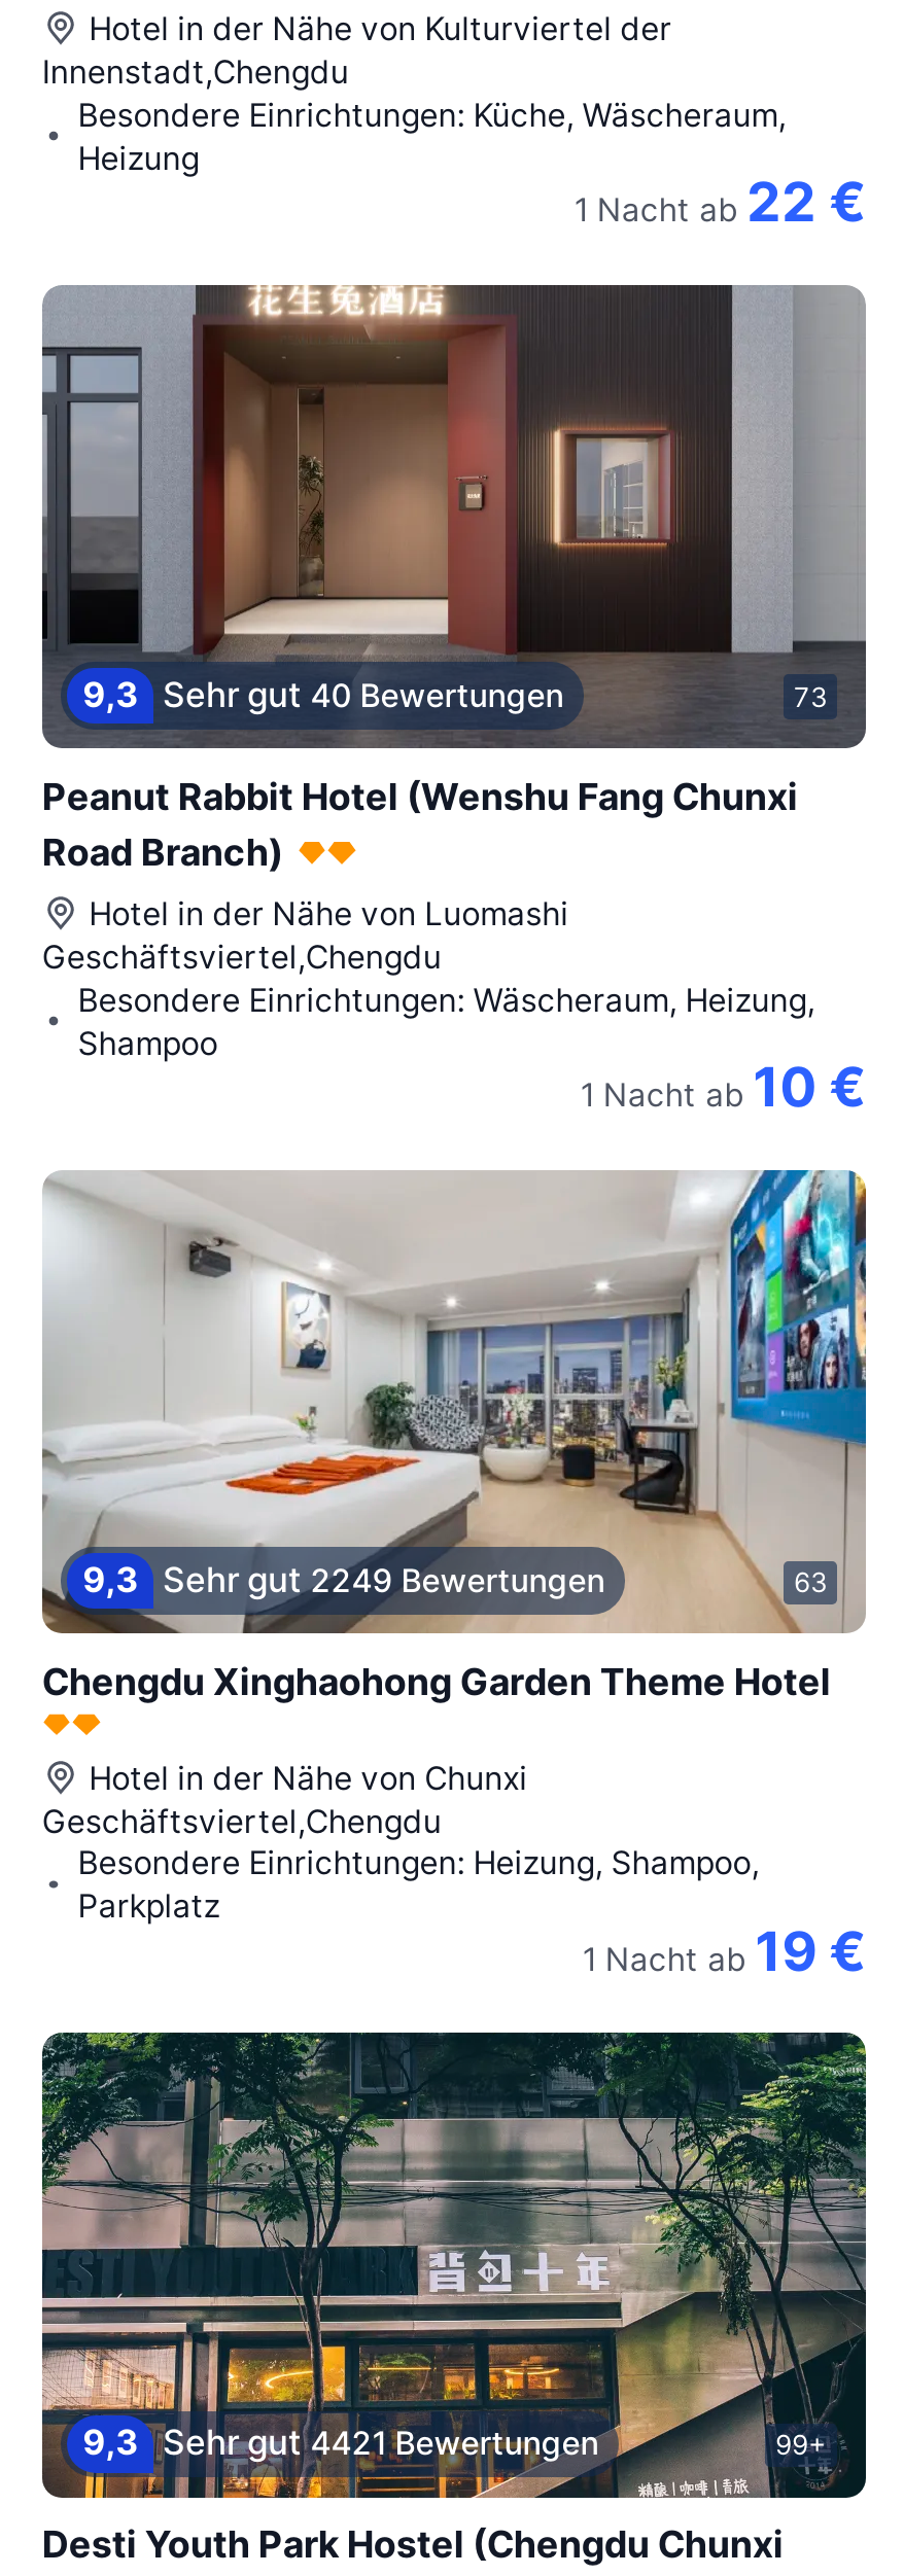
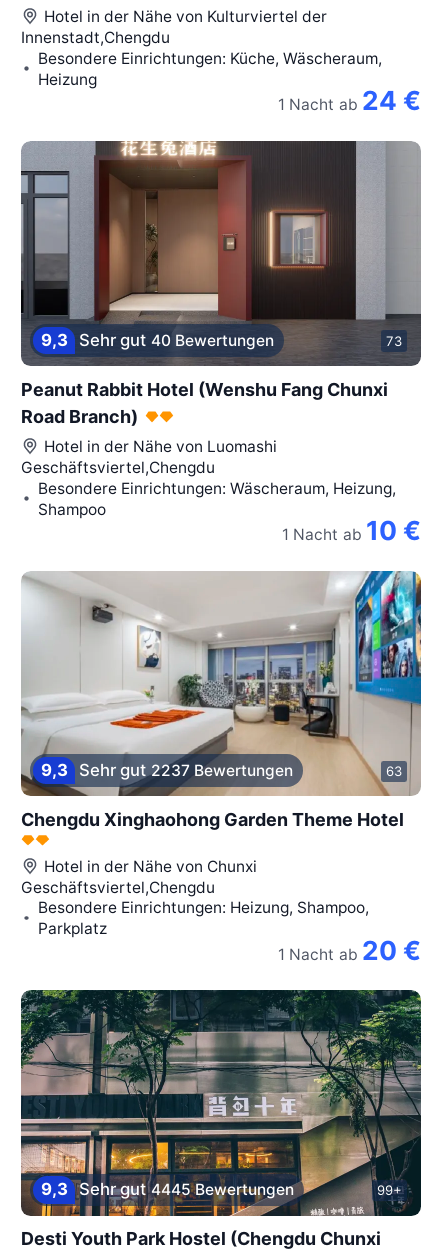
- 1 Nacht ab 22 €
+ 1 Nacht ab 24 €

- 9,3 Sehr gut 2249 Bewertungen
+ 9,3 Sehr gut 2237 Bewertungen

- 1 Nacht ab 19 €
+ 1 Nacht ab 20 €

- 9,3 Sehr gut 4421 Bewertungen
+ 9,3 Sehr gut 4445 Bewertungen
